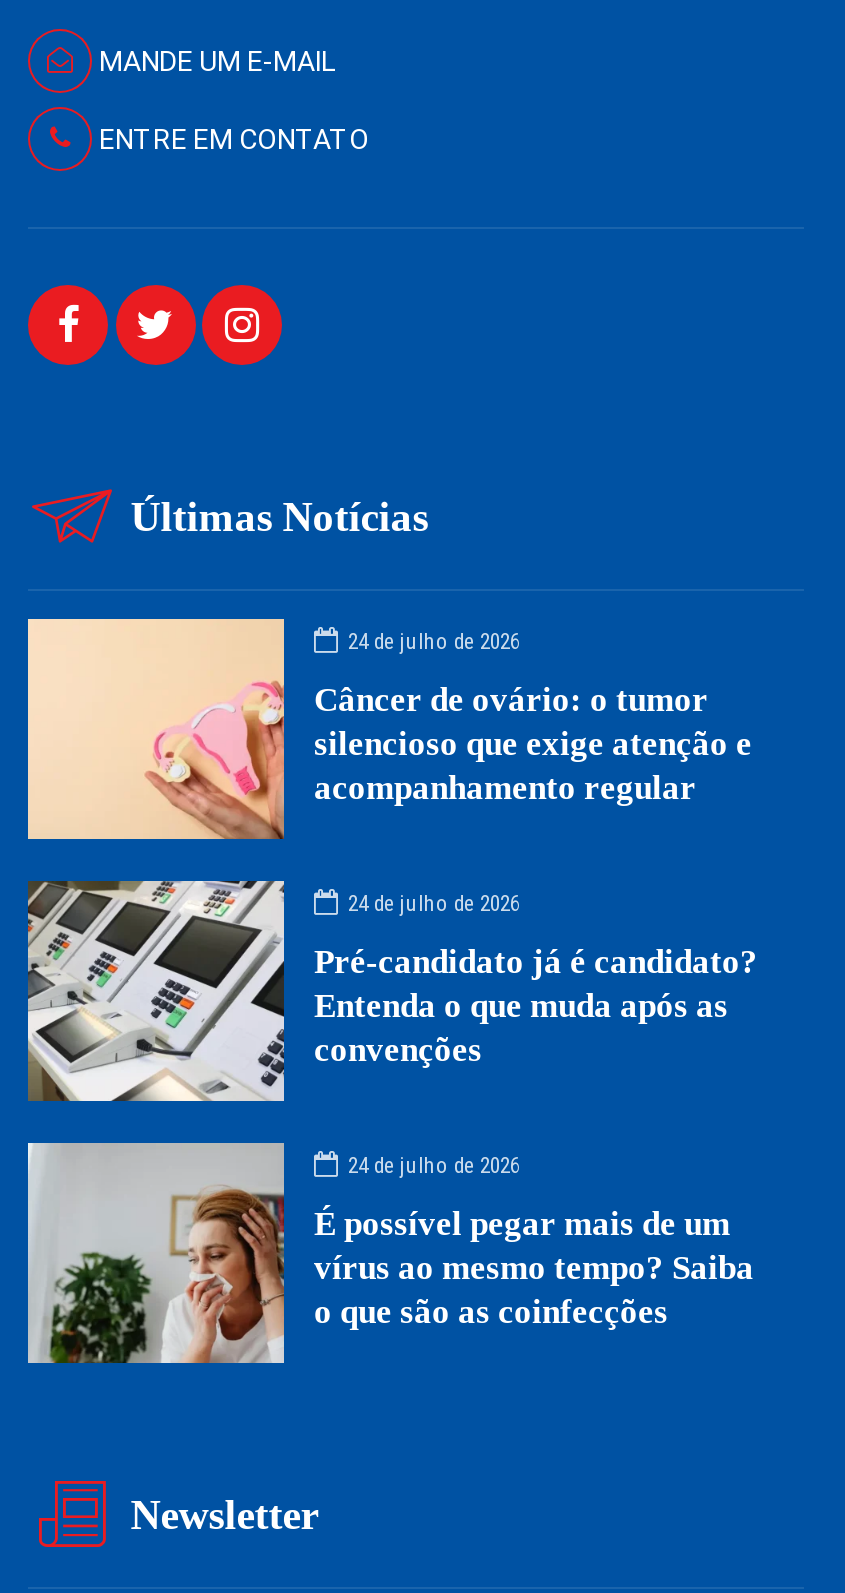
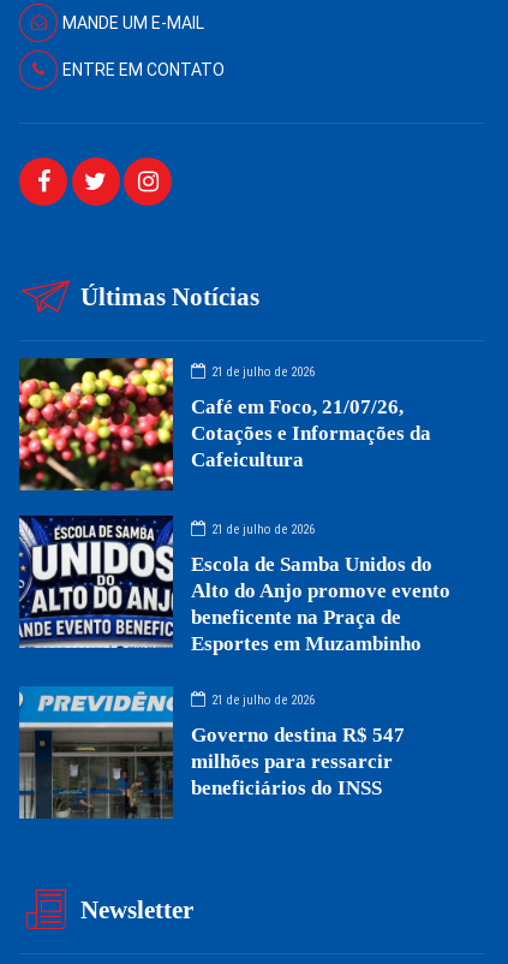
- [image]
- Câncer de ovário: o tumor
- silencioso que exige atenção e
- acompanhamento regular
+ [image]
+ Café em Foco, 21/07/26,
+ Cotações e Informações da
+ Cafeicultura

- 24 de julho de 2026
+ 21 de julho de 2026

- [image]
- Pré-candidato já é candidato?
- Entenda o que muda após as
- convenções
+ [image]
+ Escola de Samba Unidos do
+ Alto do Anjo promove evento
+ beneficente na Praça de
+ Esportes em Muzambinho

- 24 de julho de 2026
+ 21 de julho de 2026

- [image]
- É possível pegar mais de um
- vírus ao mesmo tempo? Saiba
- o que são as coinfecções
+ [image]
+ Governo destina R$ 547
+ milhões para ressarcir
+ beneficiários do INSS

- 24 de julho de 2026
+ 21 de julho de 2026
